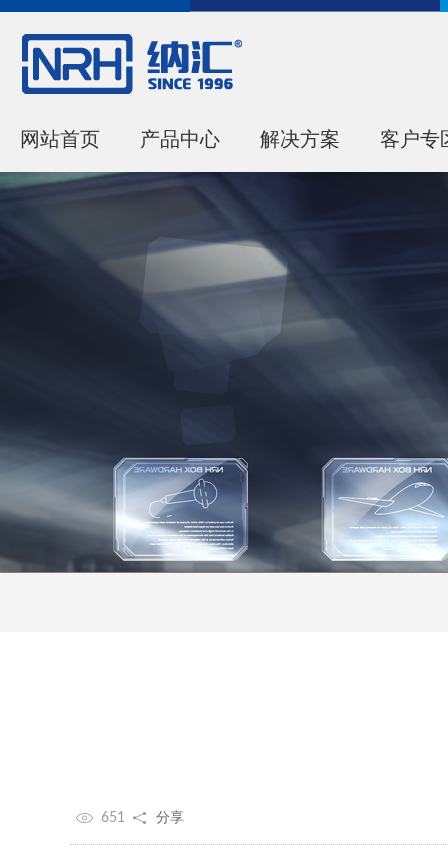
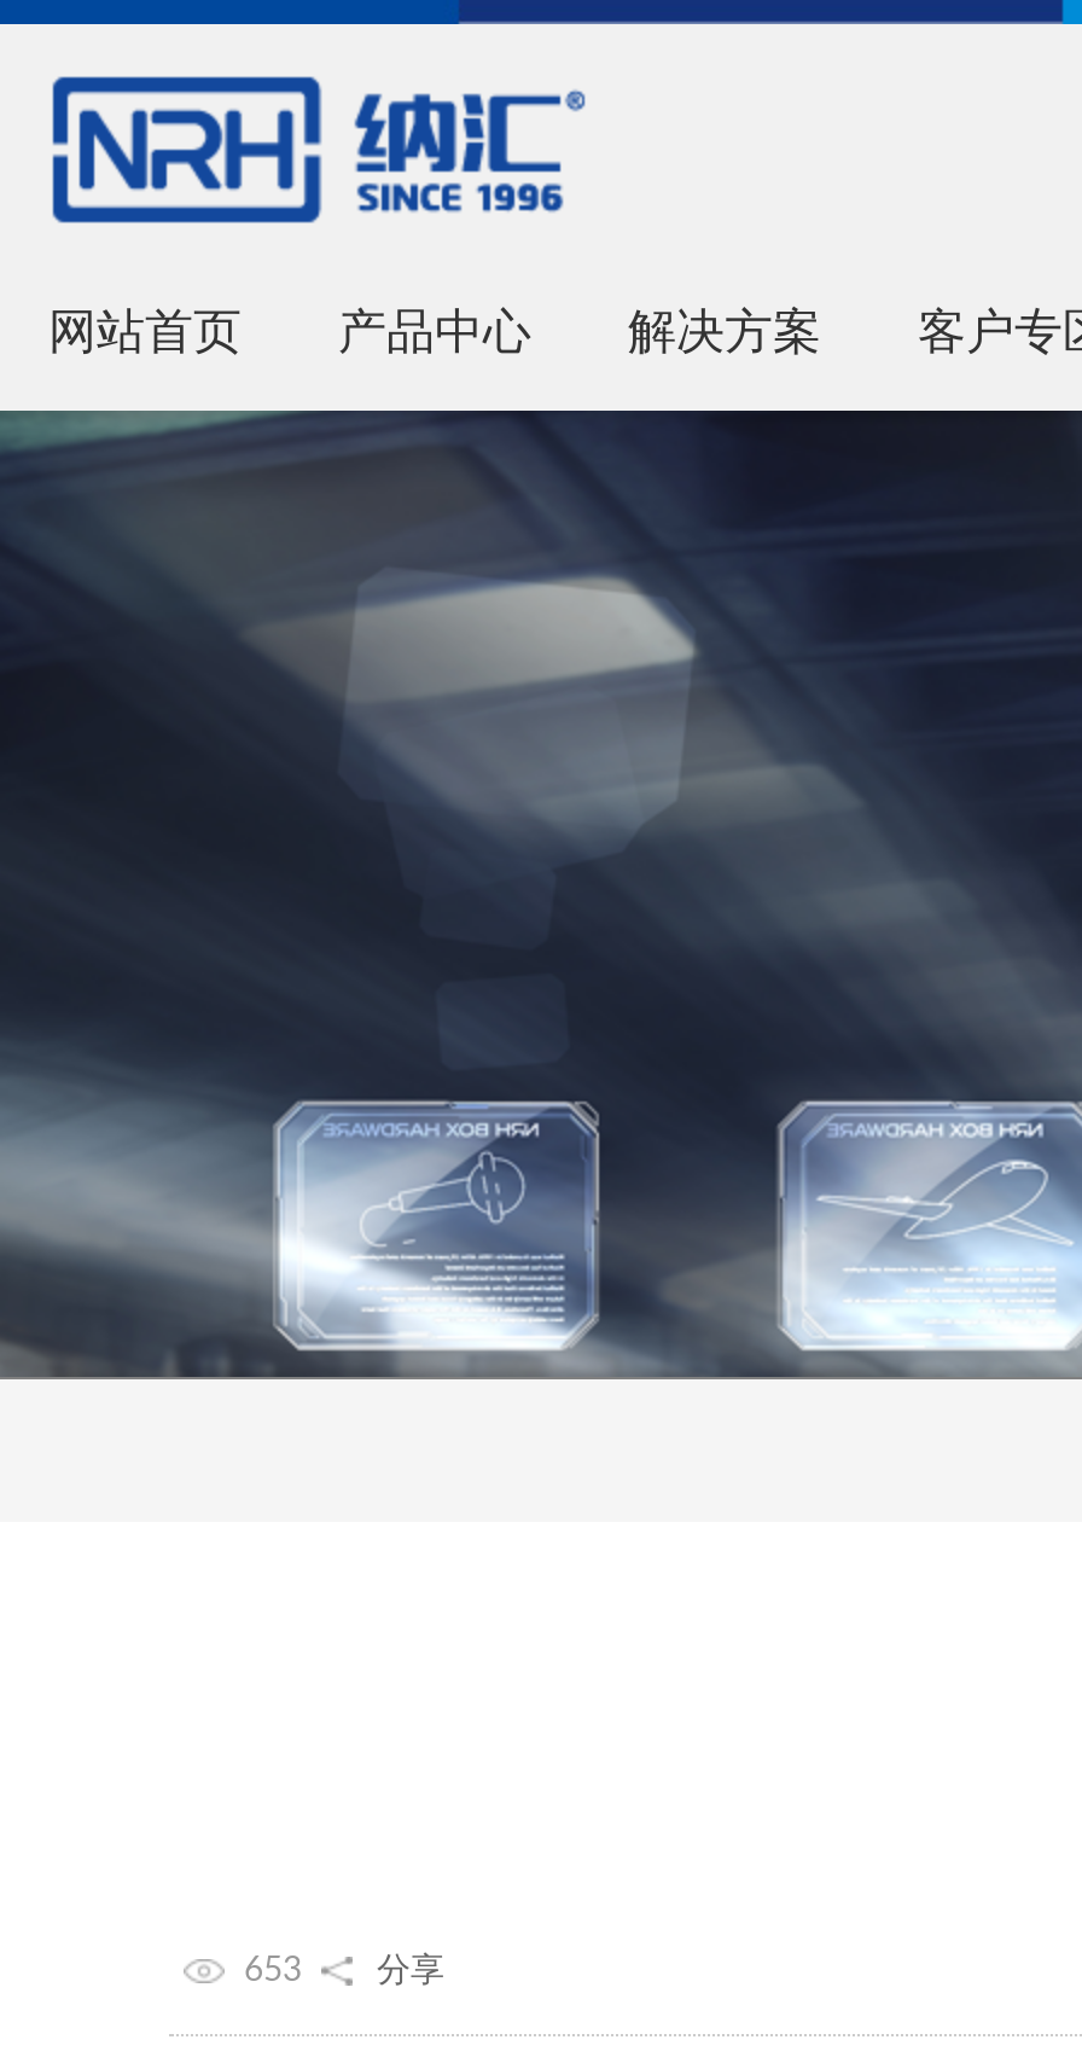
- 651
+ 653
